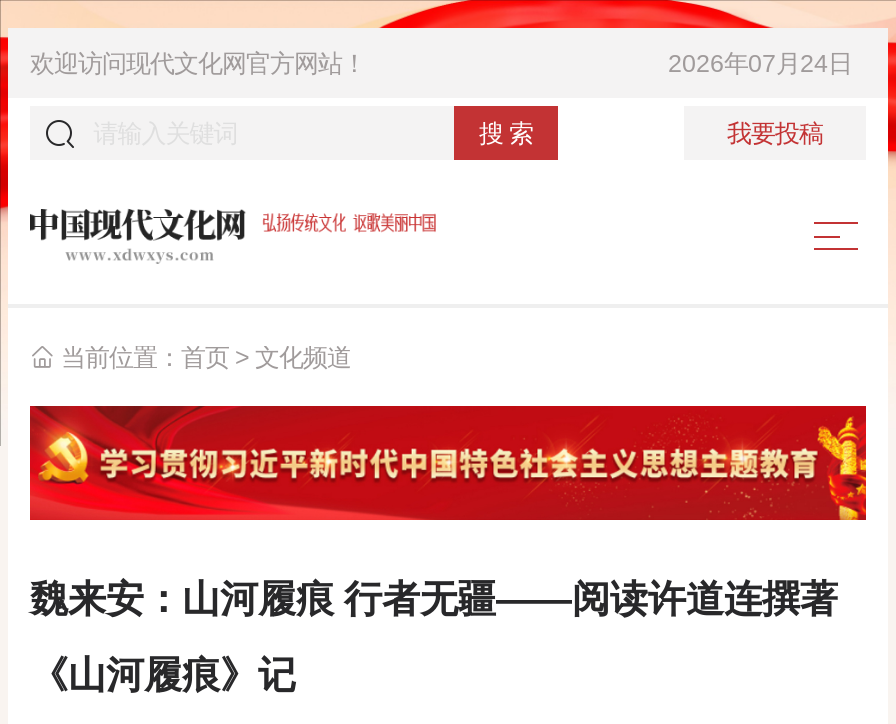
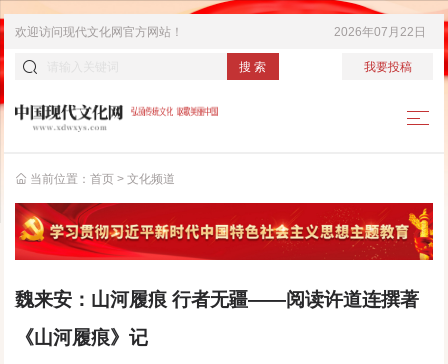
- 2026年07月24日
+ 2026年07月22日
